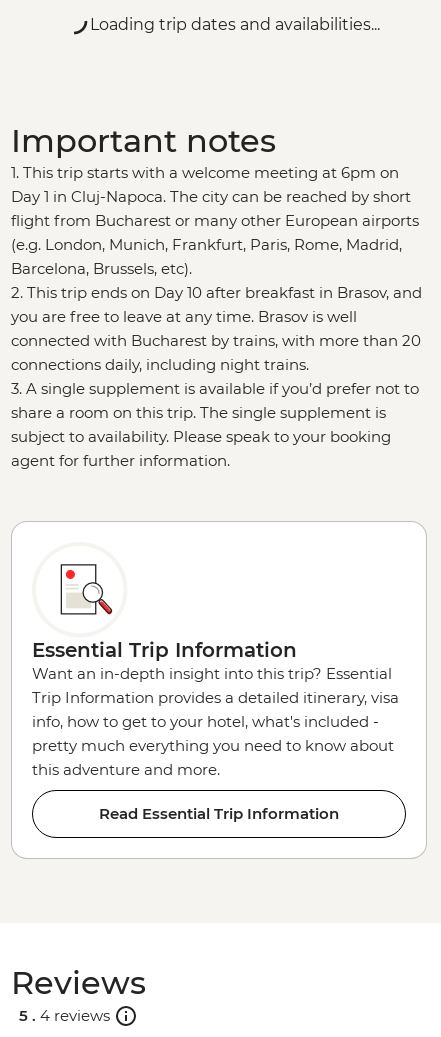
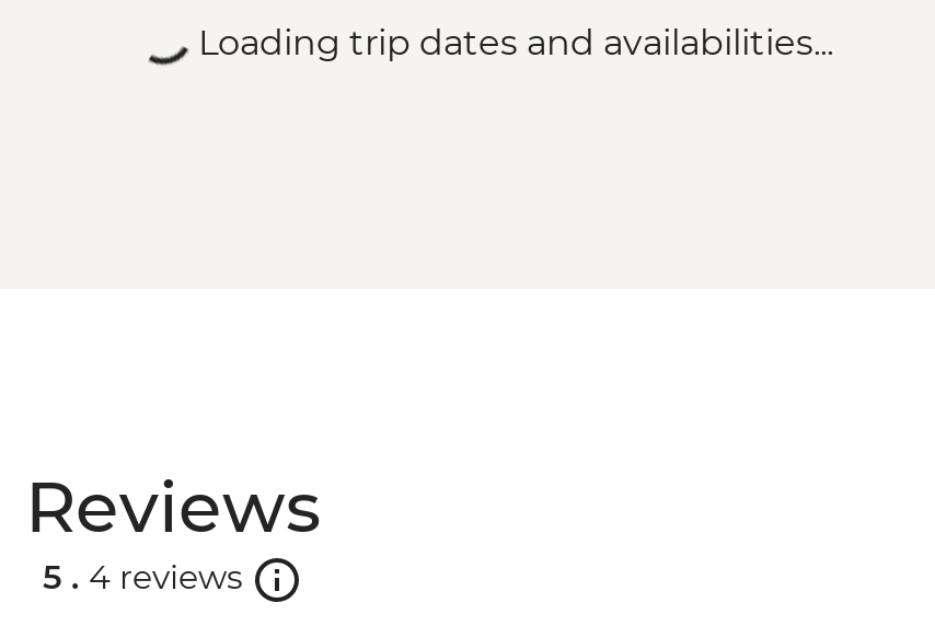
- Important notes
- 1. This trip starts with a welcome meeting at 6pm on
- Day 1 in Cluj-Napoca. The city can be reached by short
- flight from Bucharest or many other European airports
- (e.g. London, Munich, Frankfurt, Paris, Rome, Madrid,
- Barcelona, Brussels, etc).
- 2. This trip ends on Day 10 after breakfast in Brasov, and
- you are free to leave at any time. Brasov is well
- connected with Bucharest by trains, with more than 20
- connections daily, including night trains.
- 3. A single supplement is available if you’d prefer not to
- share a room on this trip. The single supplement is
- subject to availability. Please speak to your booking
- agent for further information.

- [image]
- Essential Trip Information
- Want an in-depth insight into this trip? Essential
- Trip Information provides a detailed itinerary, visa
- info, how to get to your hotel, what's included -
- pretty much everything you need to know about
- this adventure and more.
- Read Essential Trip Information
